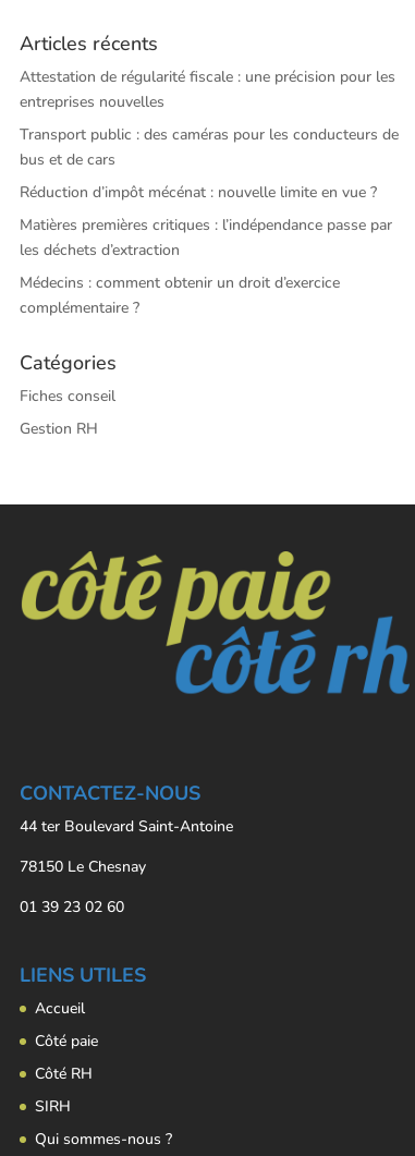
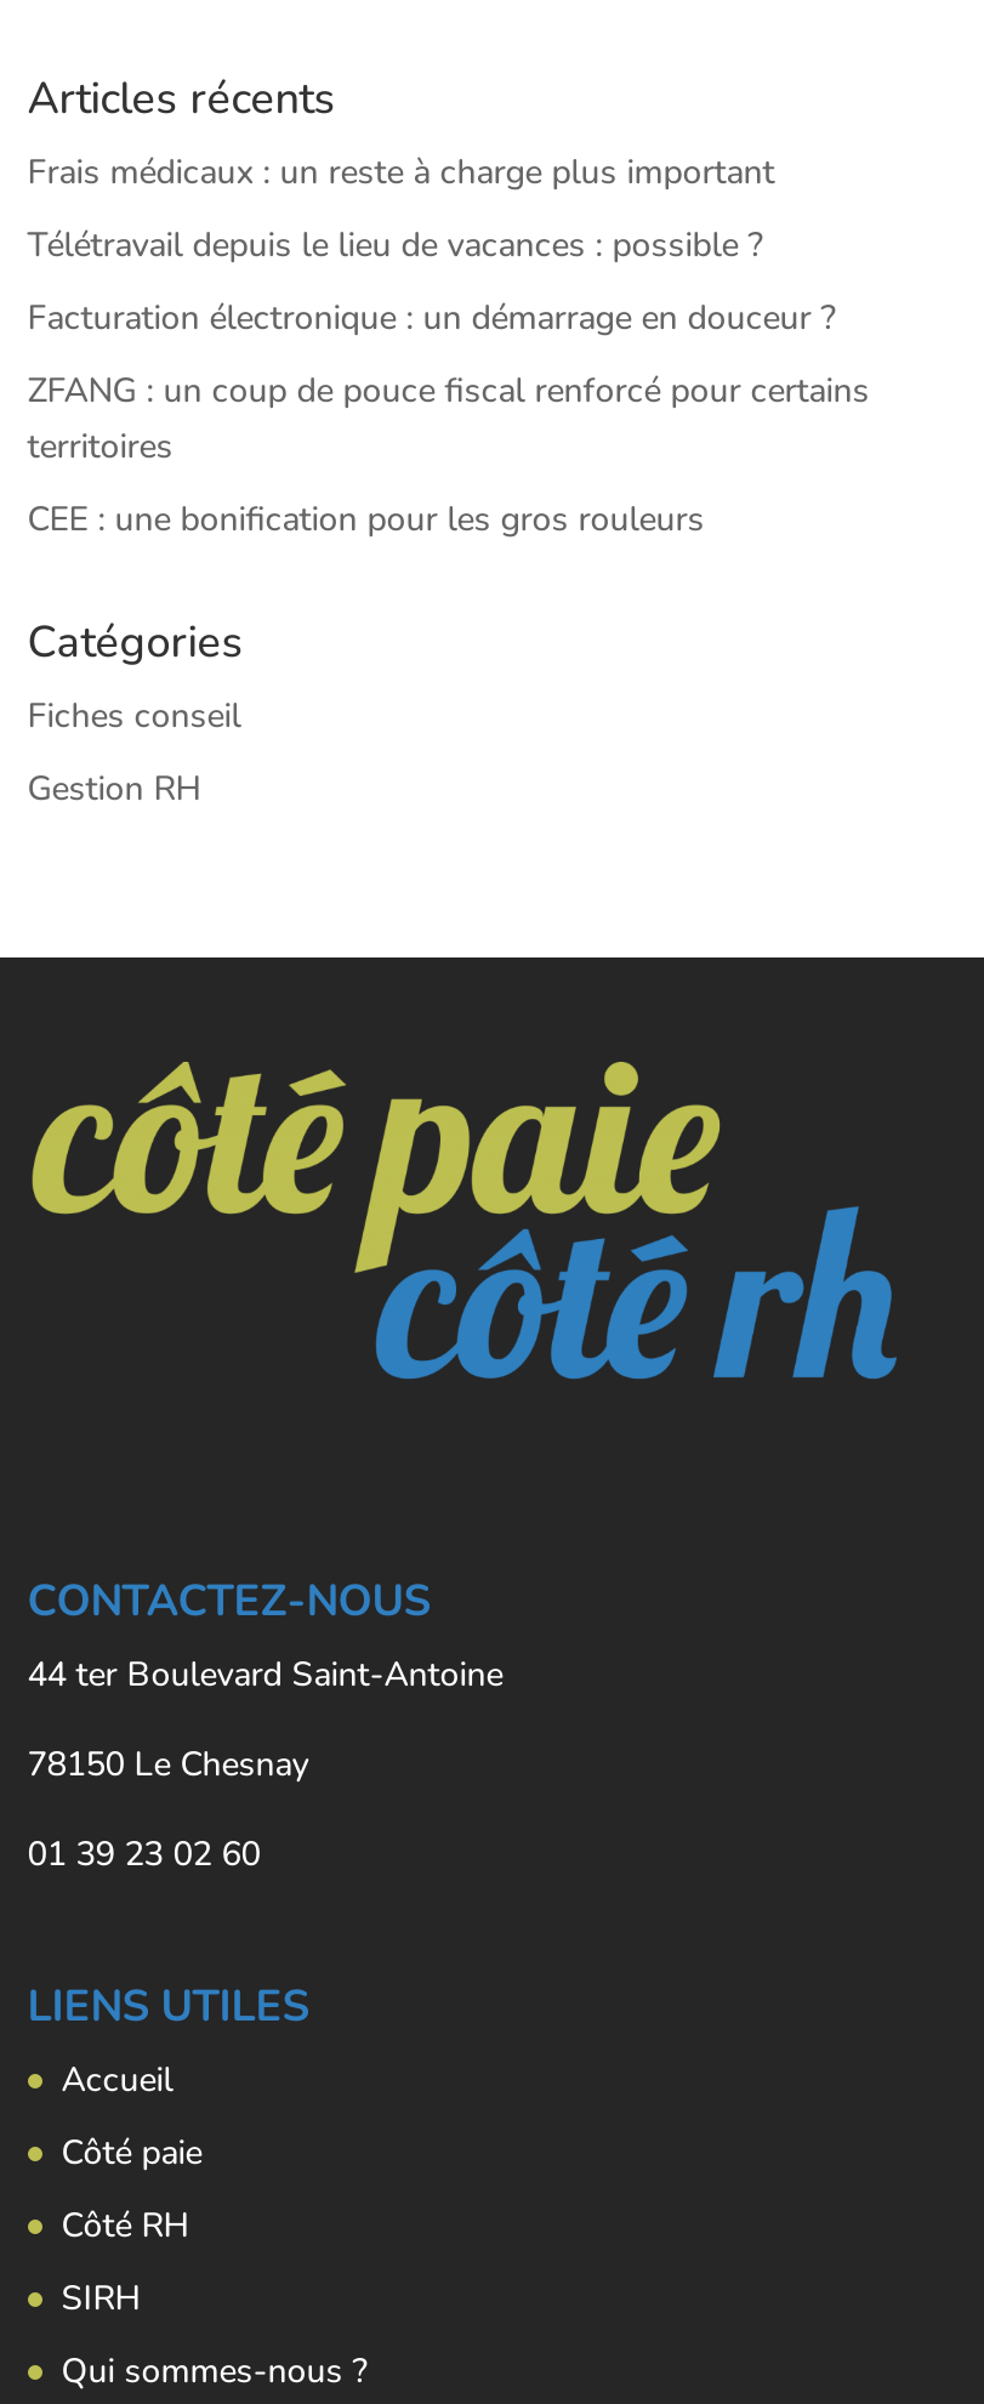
- Attestation de régularité fiscale : une précision pour les
- entreprises nouvelles
+ Frais médicaux : un reste à charge plus important

- Transport public : des caméras pour les conducteurs de
- bus et de cars
+ Télétravail depuis le lieu de vacances : possible ?

- Réduction d’impôt mécénat : nouvelle limite en vue ?
+ Facturation électronique : un démarrage en douceur ?

- Matières premières critiques : l’indépendance passe par
- les déchets d’extraction
+ ZFANG : un coup de pouce fiscal renforcé pour certains
+ territoires

- Médecins : comment obtenir un droit d’exercice
- complémentaire ?
+ CEE : une bonification pour les gros rouleurs
